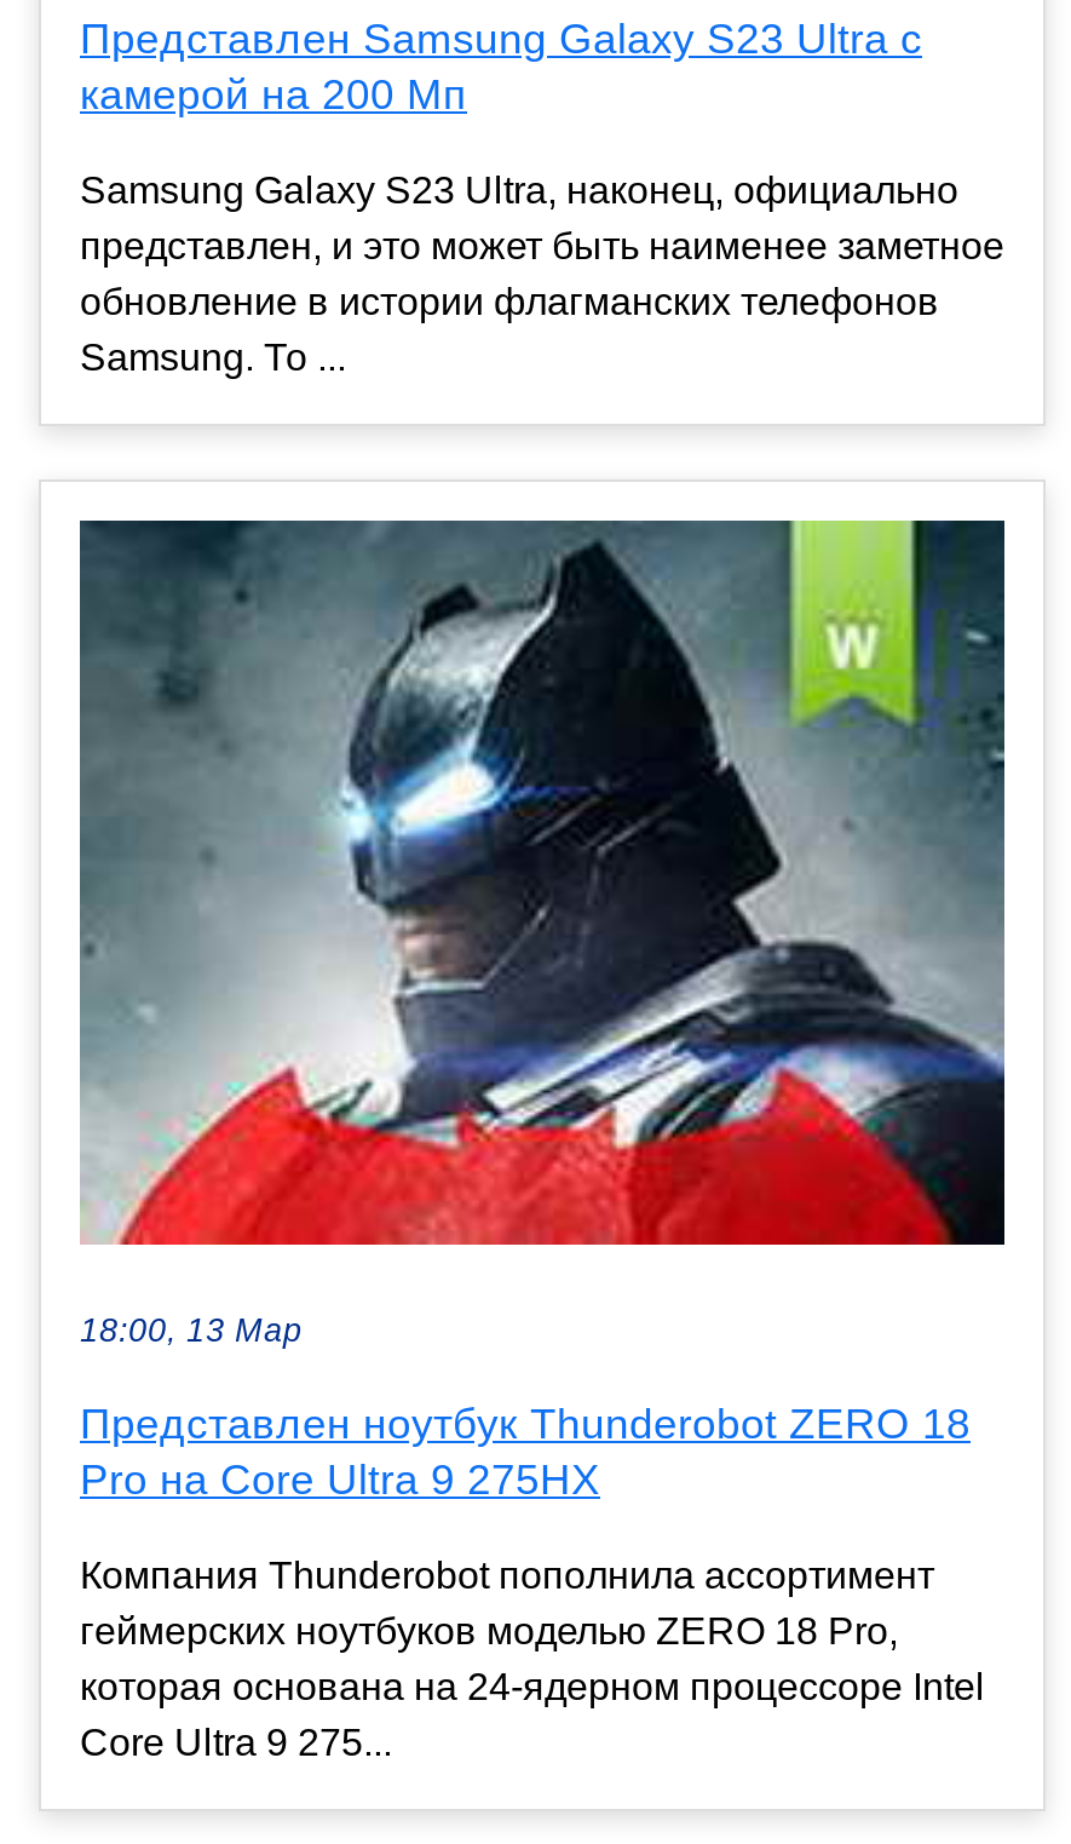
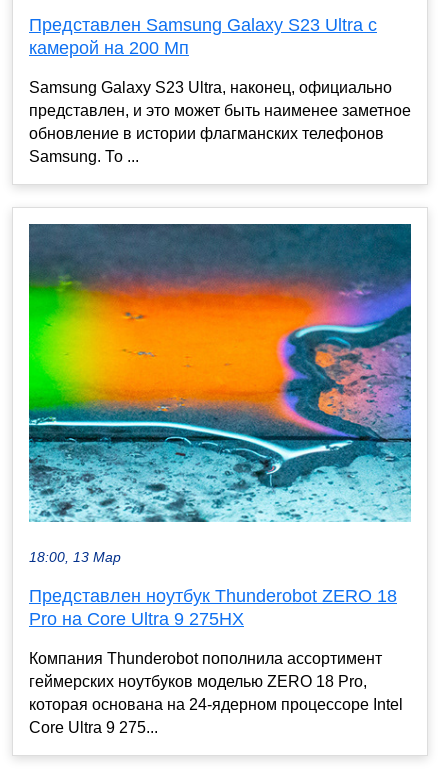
- [image]
+ [image]
